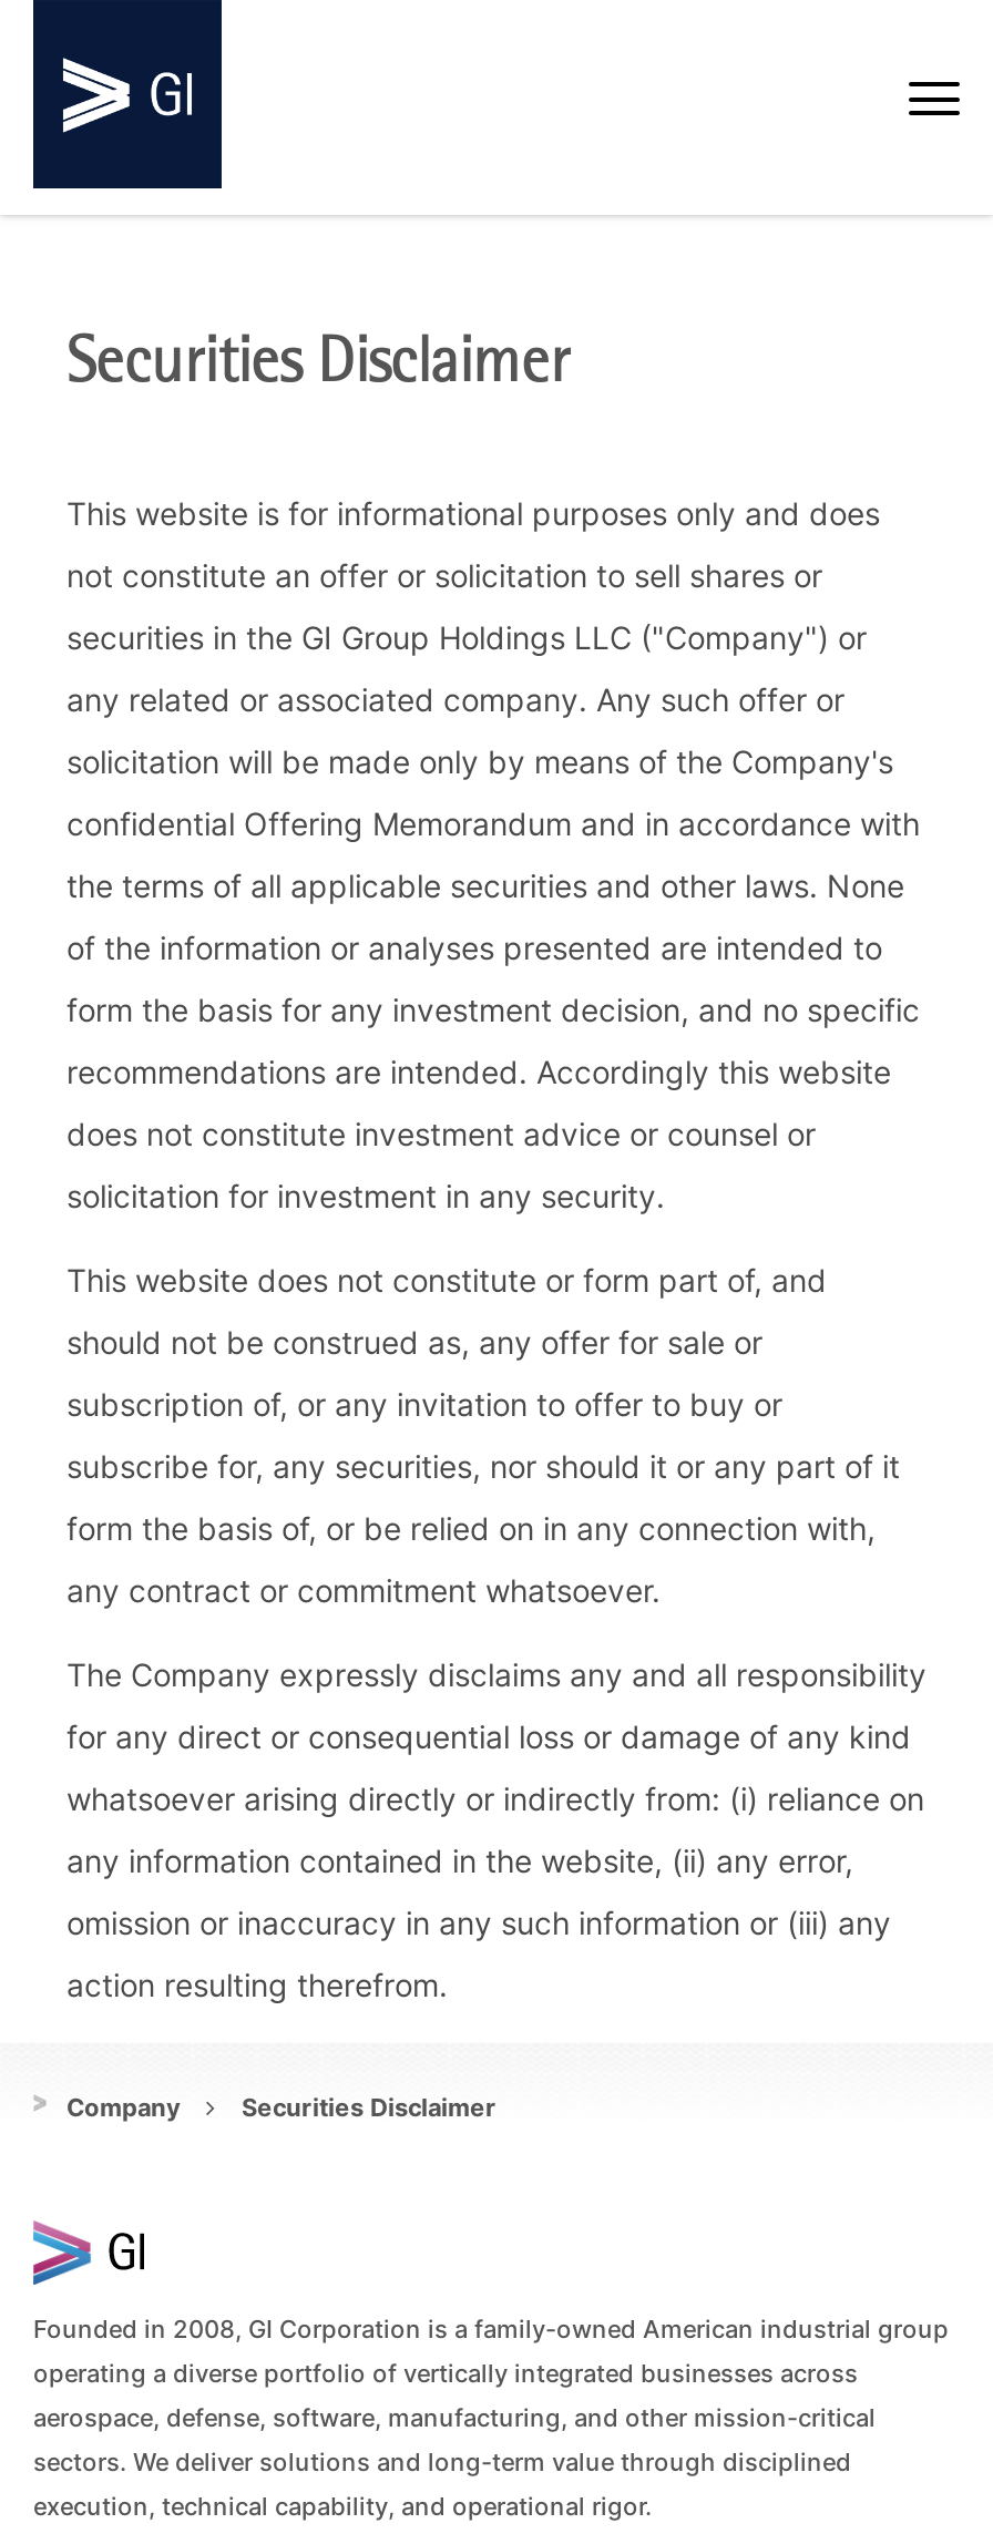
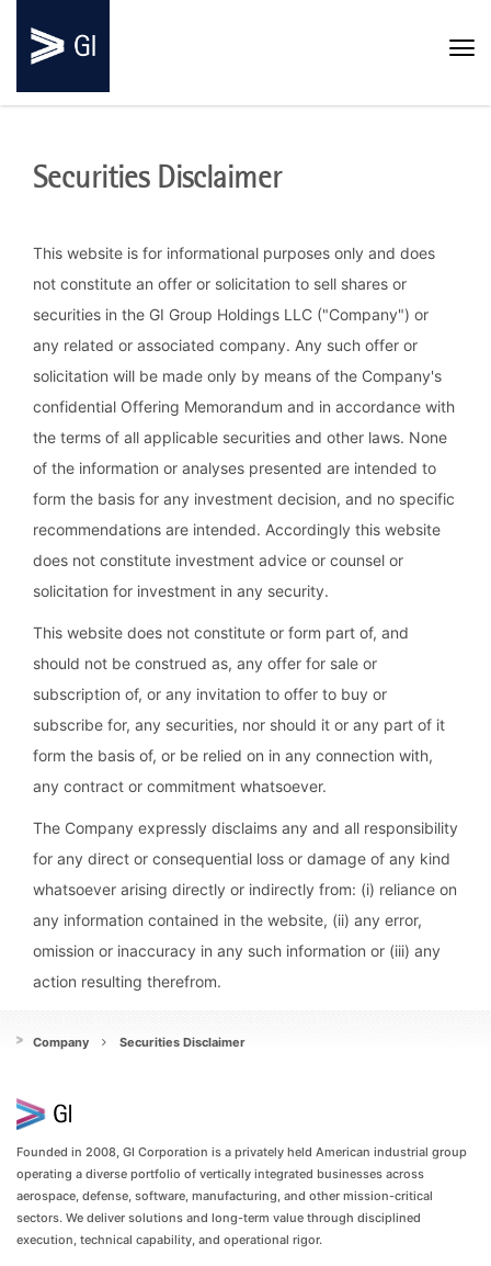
- Founded in 2008, GI Corporation is a family-owned American industrial group
+ Founded in 2008, GI Corporation is a privately held American industrial group
